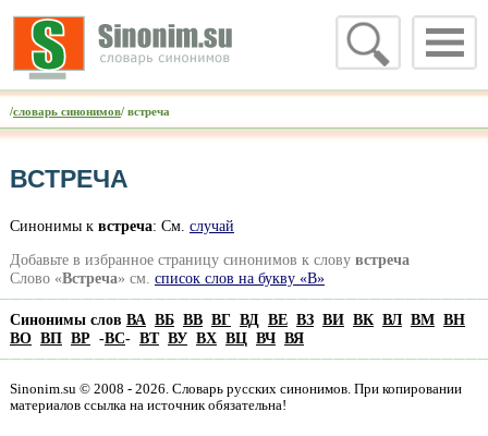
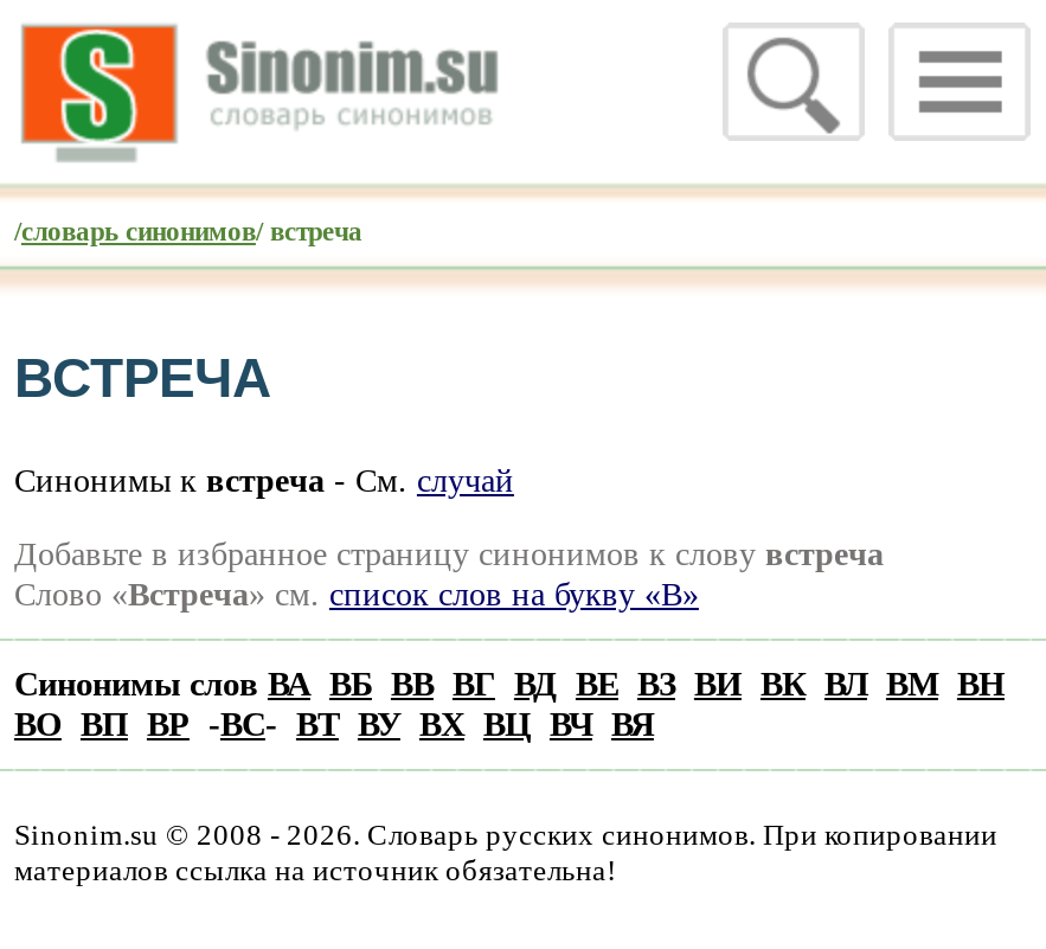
- Синонимы к встреча: См. случай
+ Синонимы к встреча - См. случай
